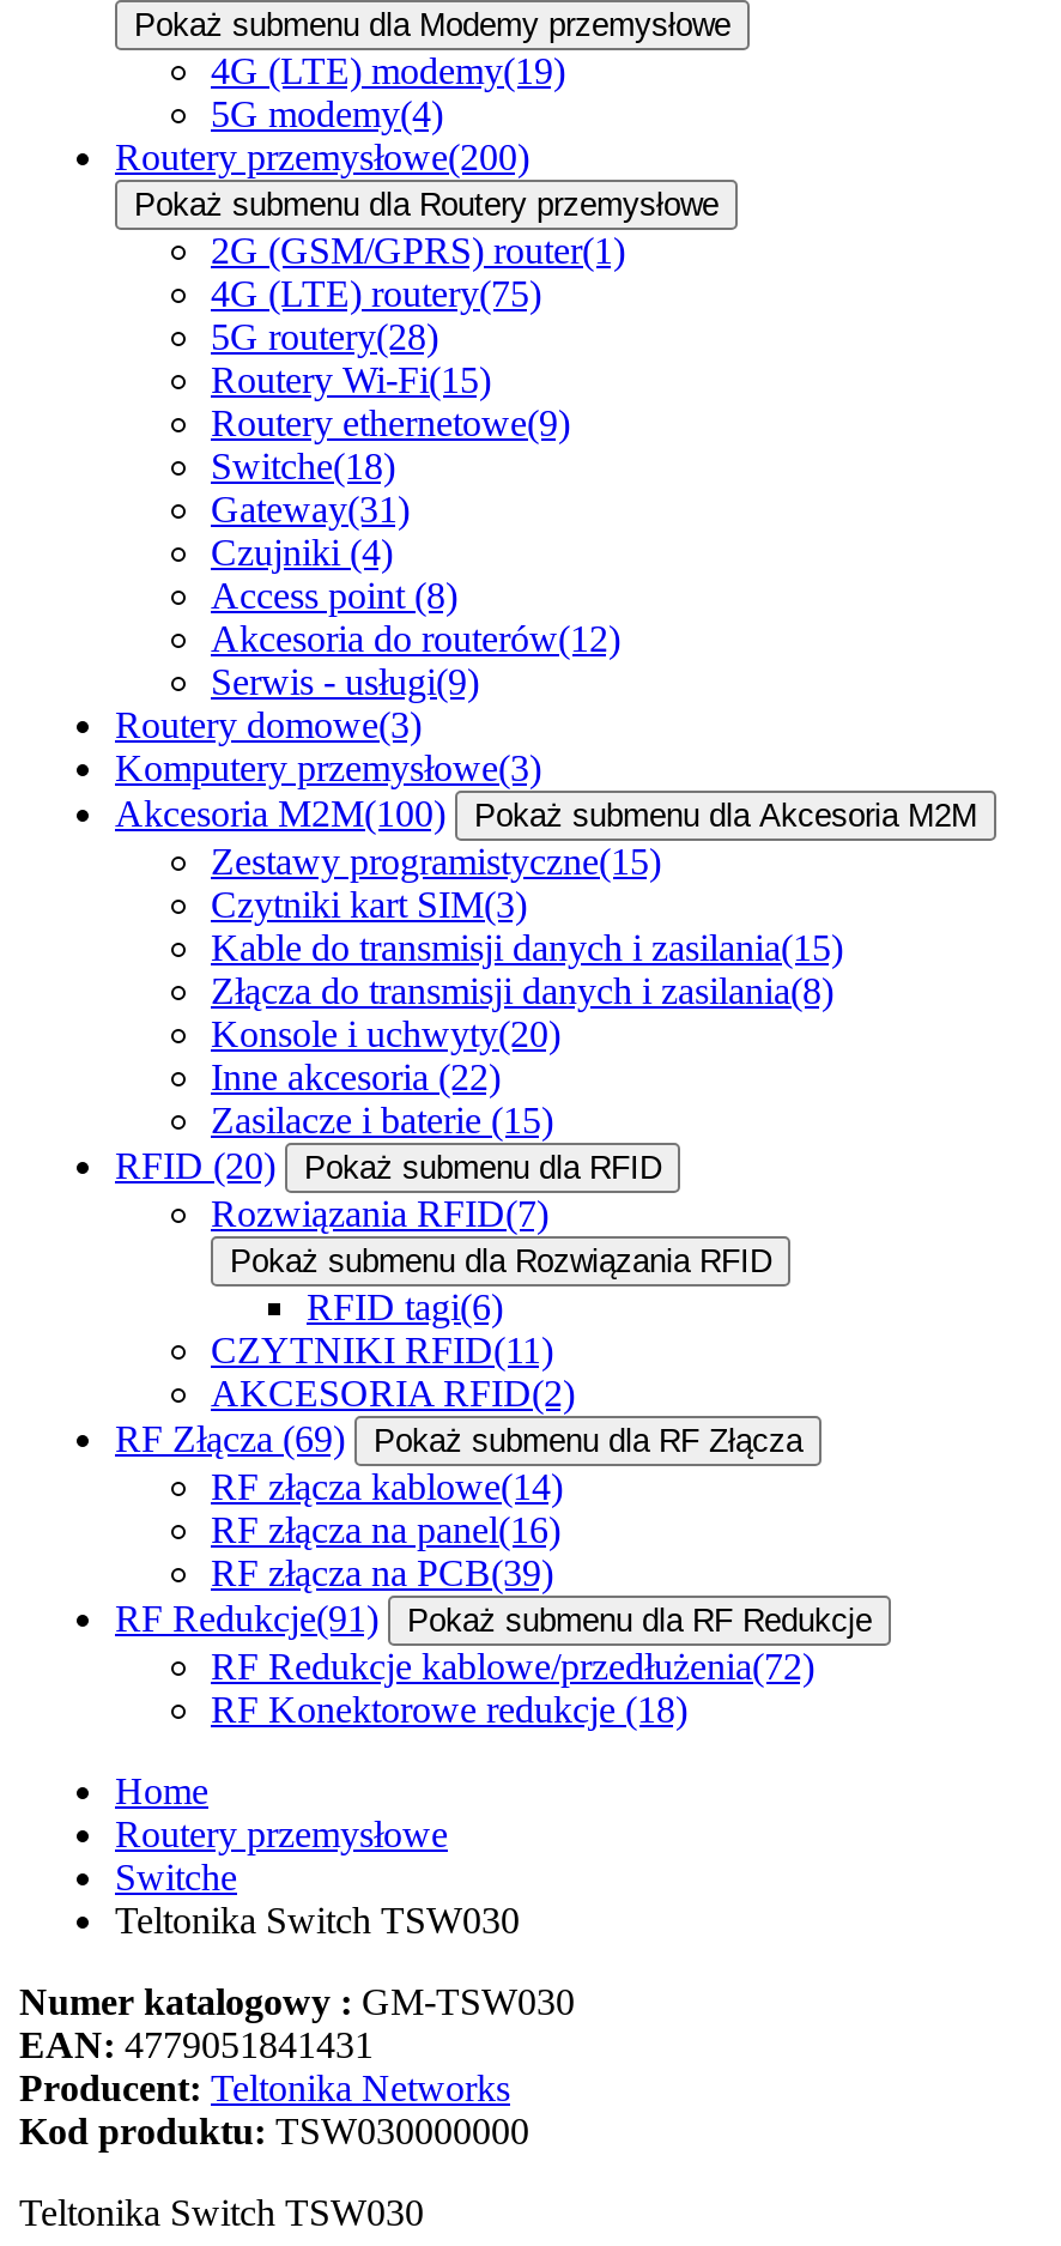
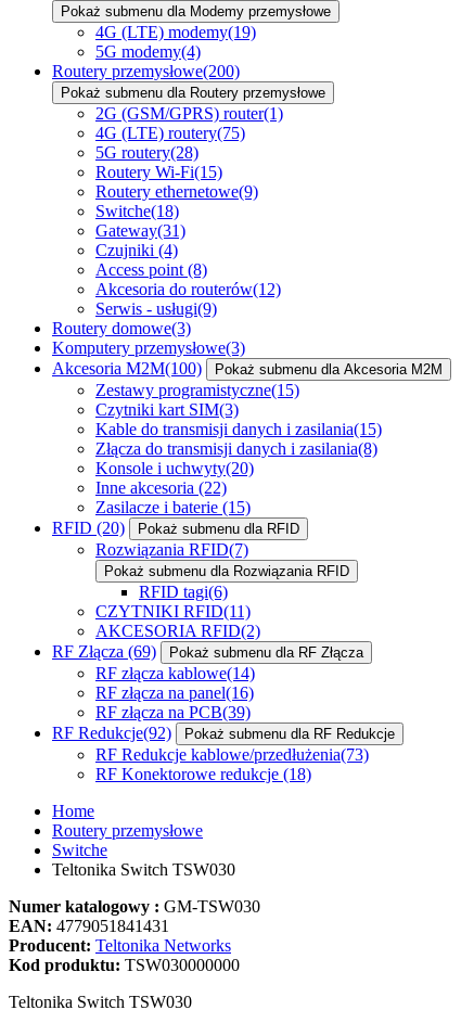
- RF Redukcje(91) Pokaż submenu dla RF Redukcje
+ RF Redukcje(92) Pokaż submenu dla RF Redukcje

- RF Redukcje kablowe/przedłużenia(72)
+ RF Redukcje kablowe/przedłużenia(73)
